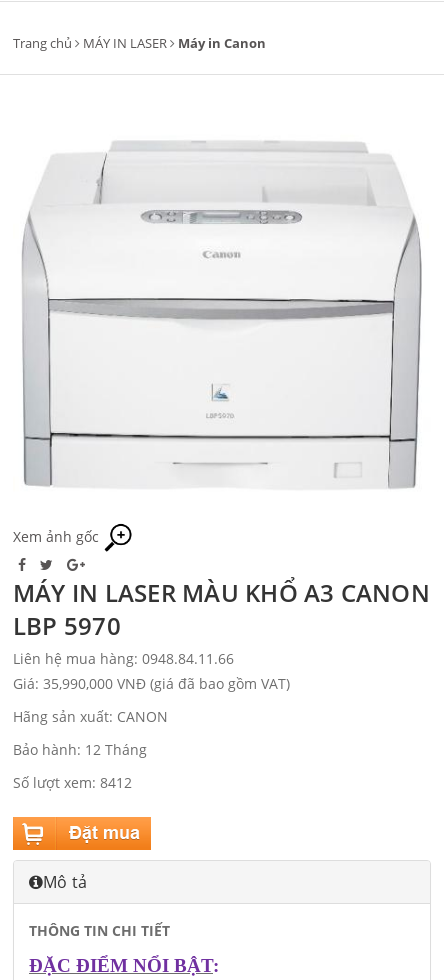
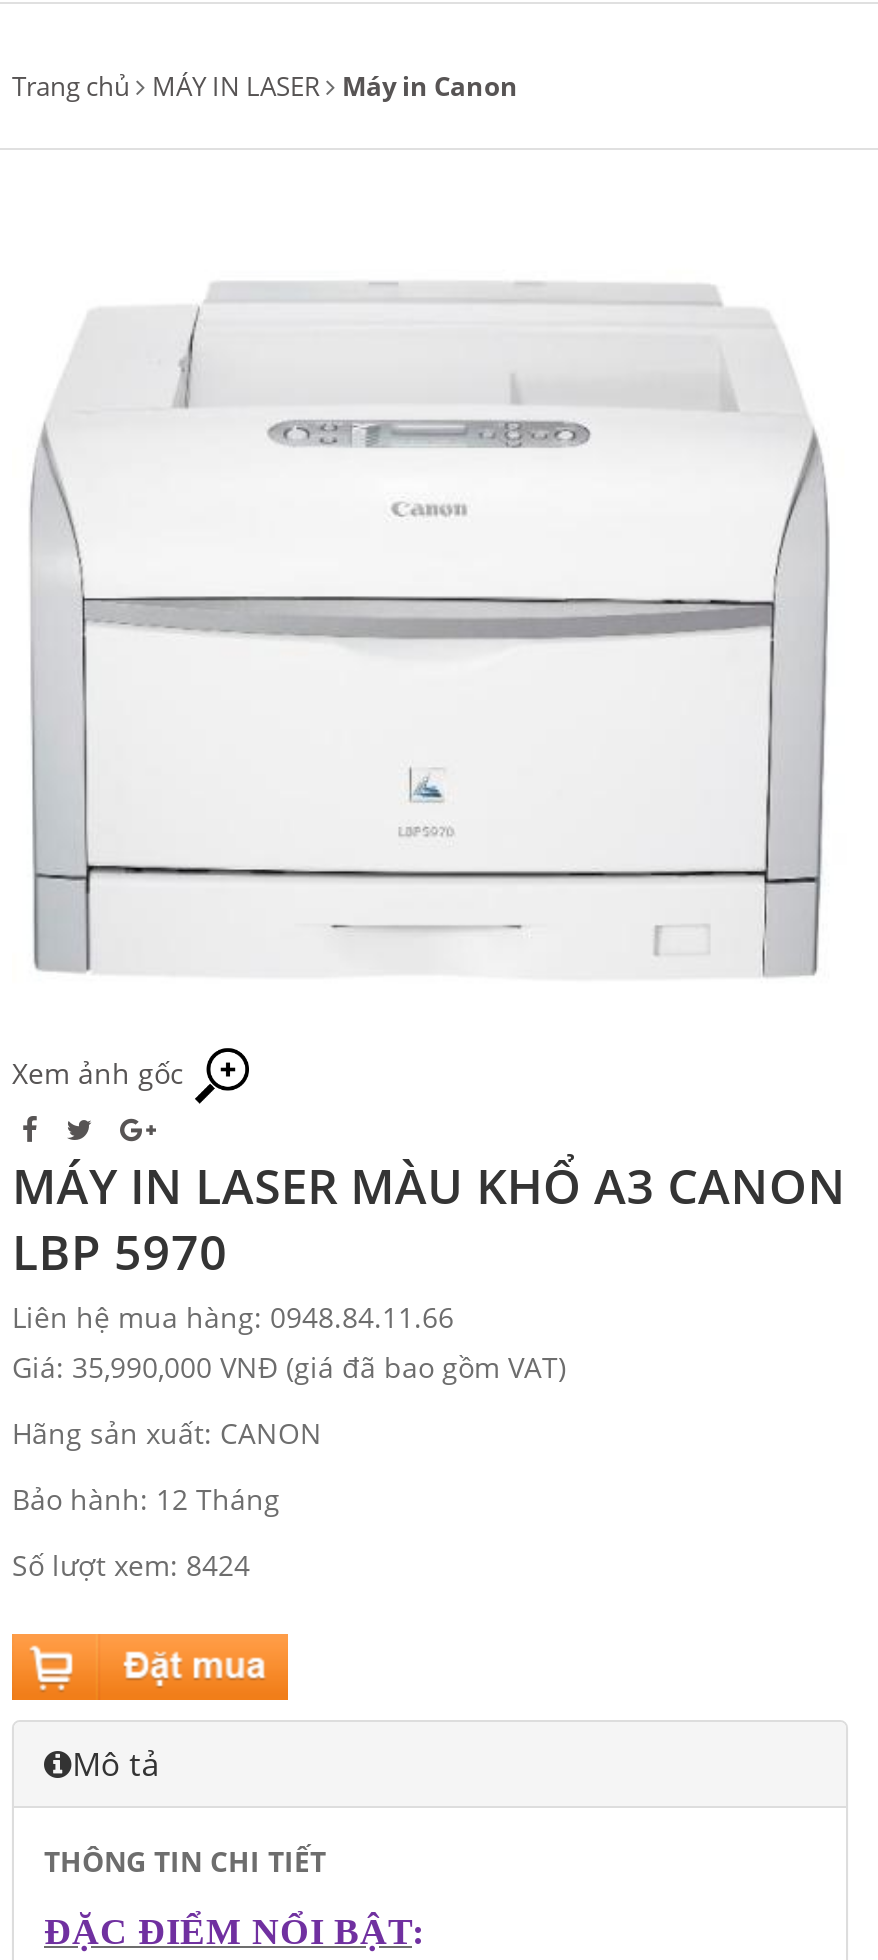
- Số lượt xem: 8412
+ Số lượt xem: 8424
